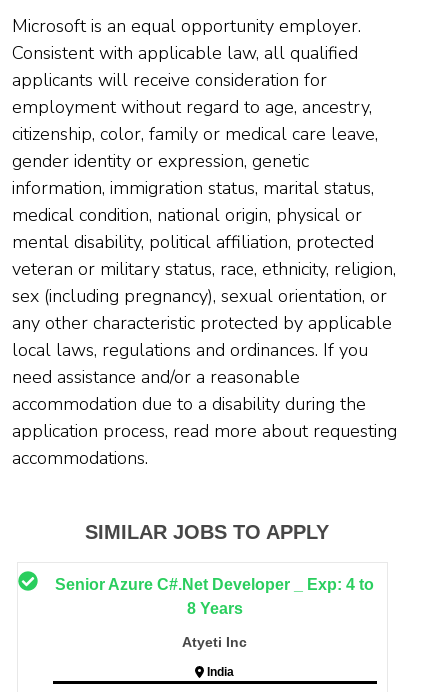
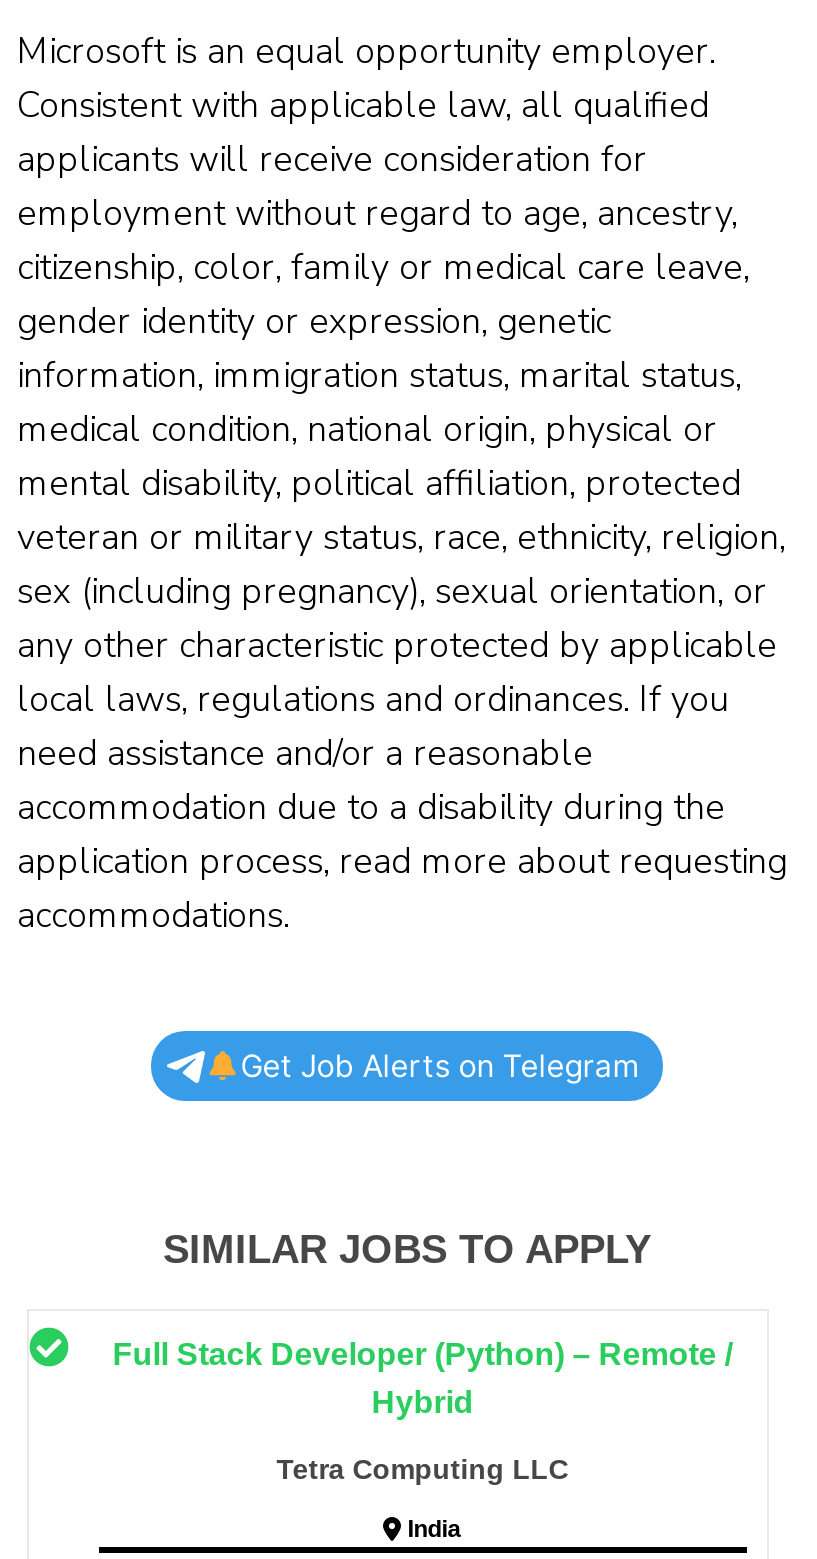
+ Get Job Alerts on Telegram

- Senior Azure C#.Net Developer _ Exp: 4 to
- 8 Years
+ Full Stack Developer (Python) – Remote /
+ Hybrid

- Atyeti Inc
+ Tetra Computing LLC
